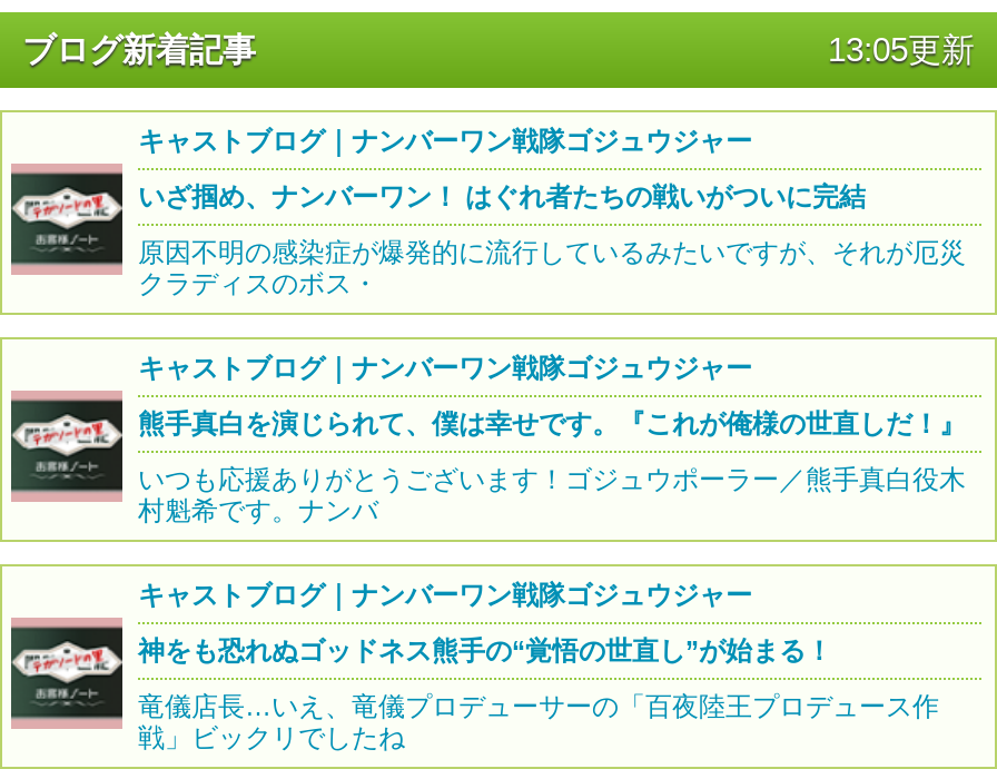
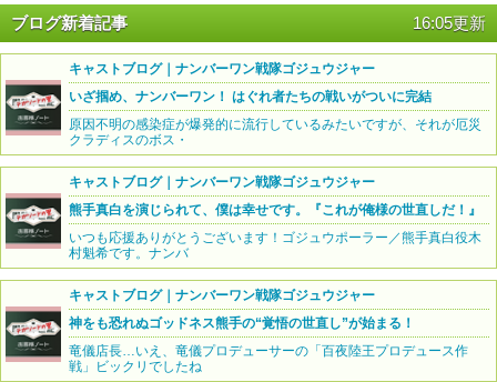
- 13:05更新
+ 16:05更新
